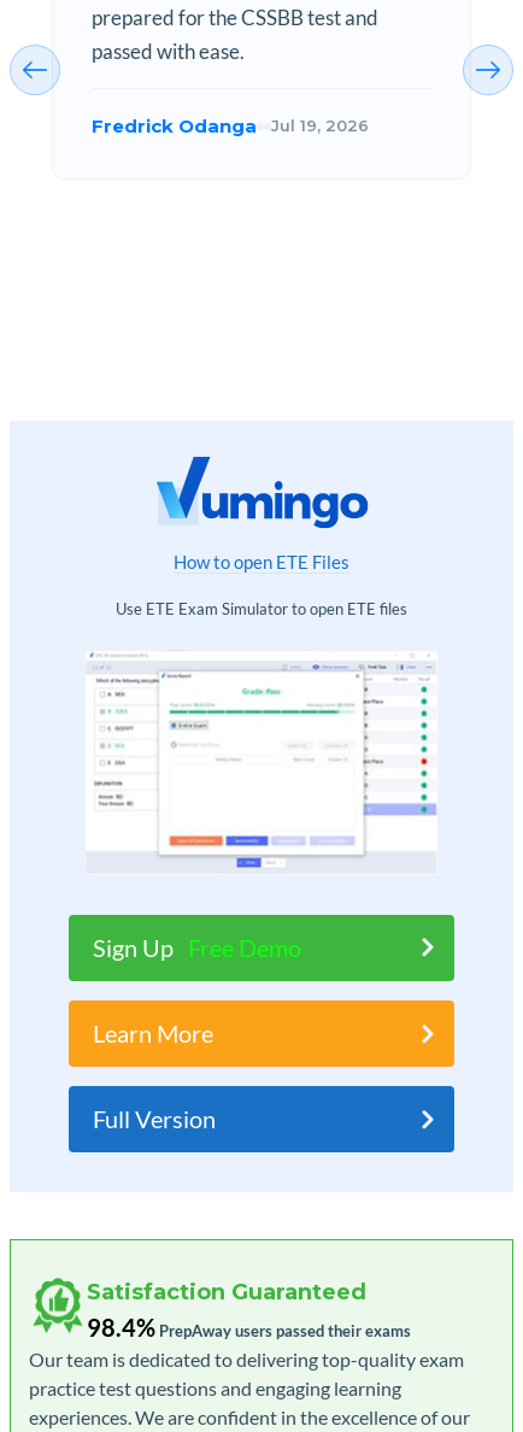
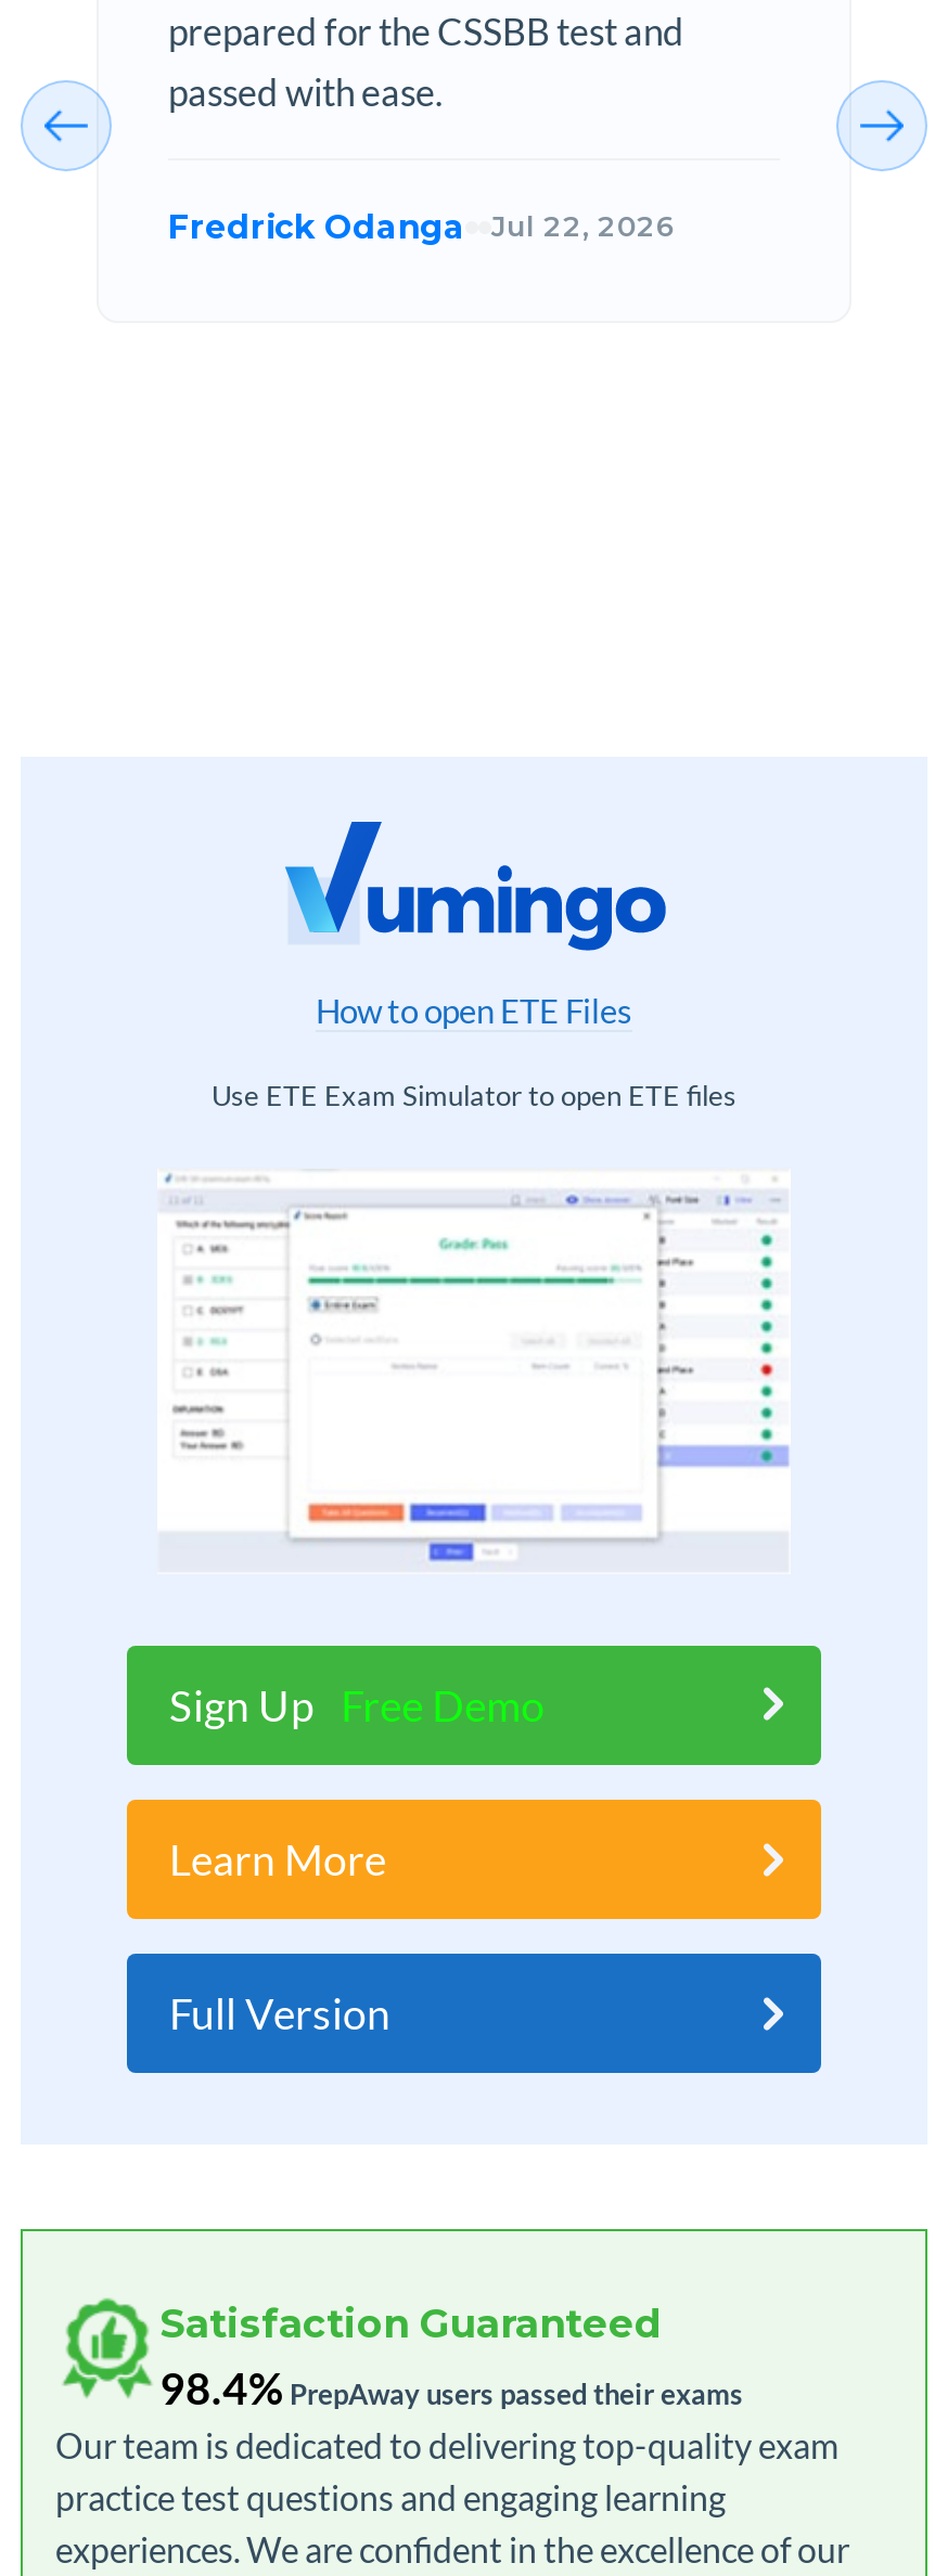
- Fredrick Odanga Jul 19, 2026
+ Fredrick Odanga Jul 22, 2026
